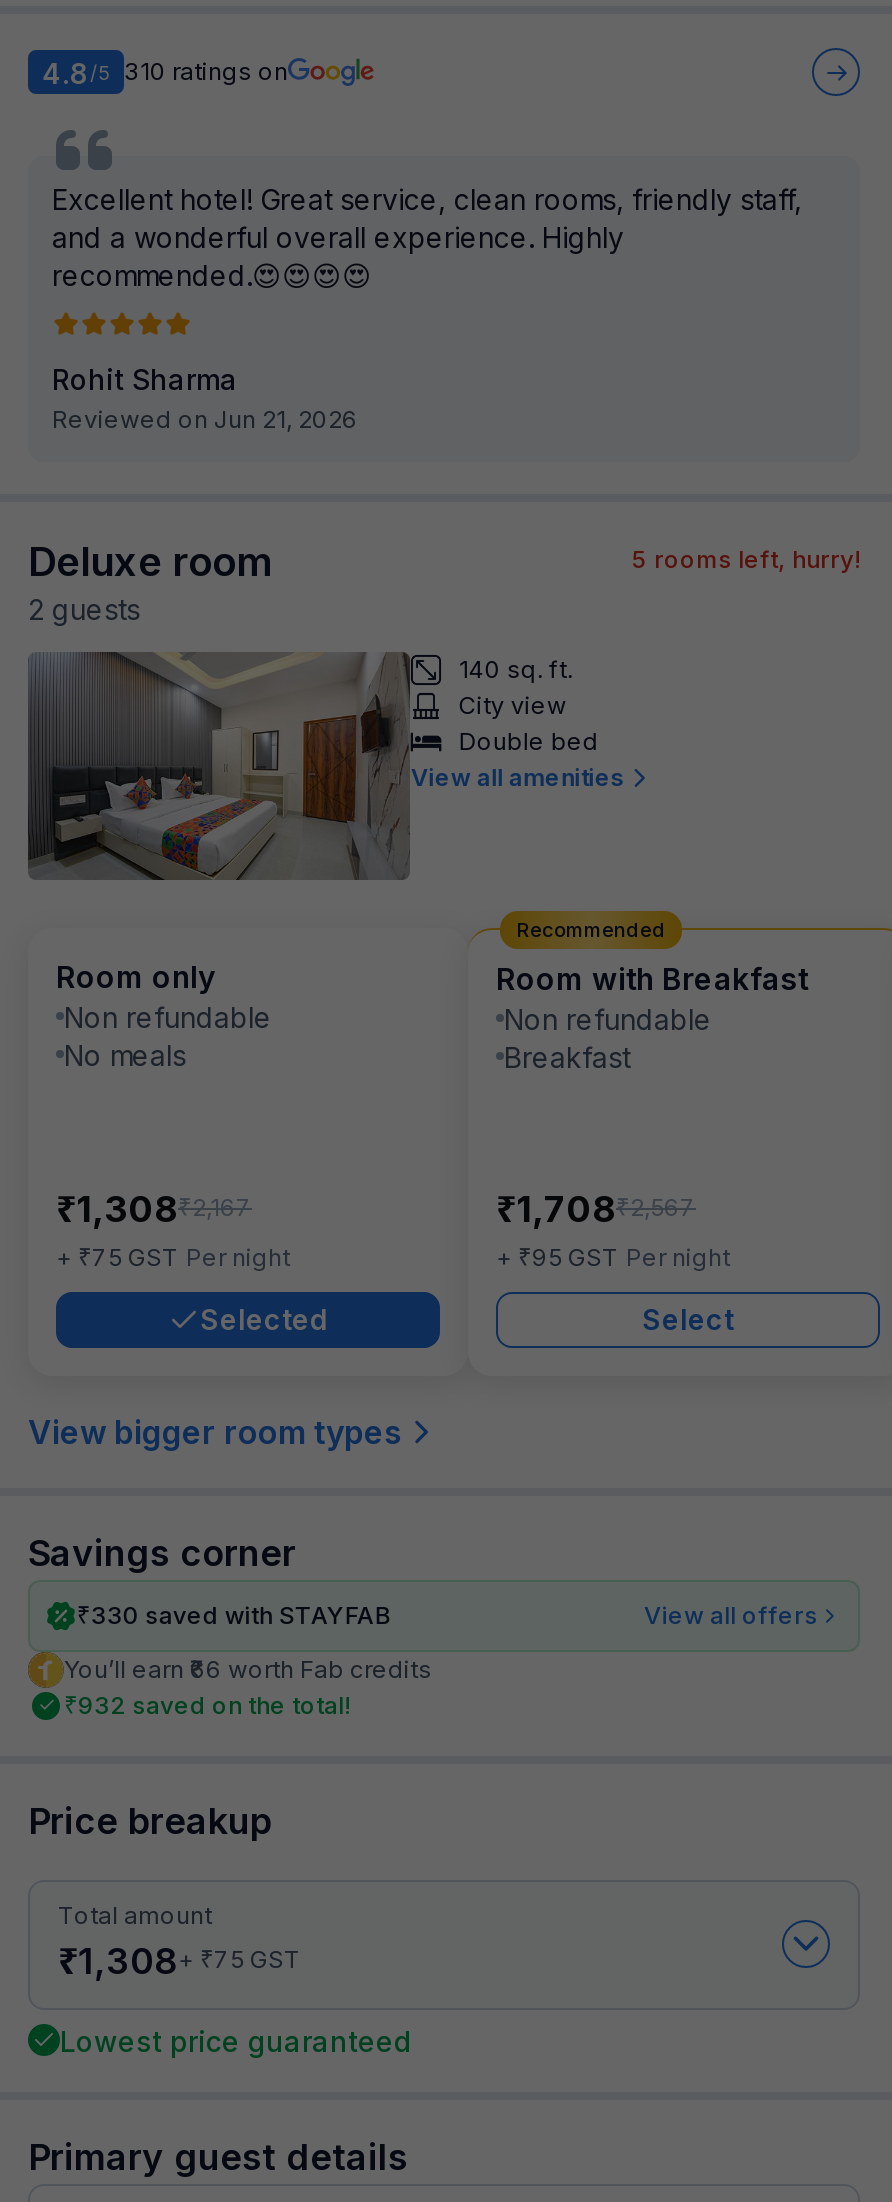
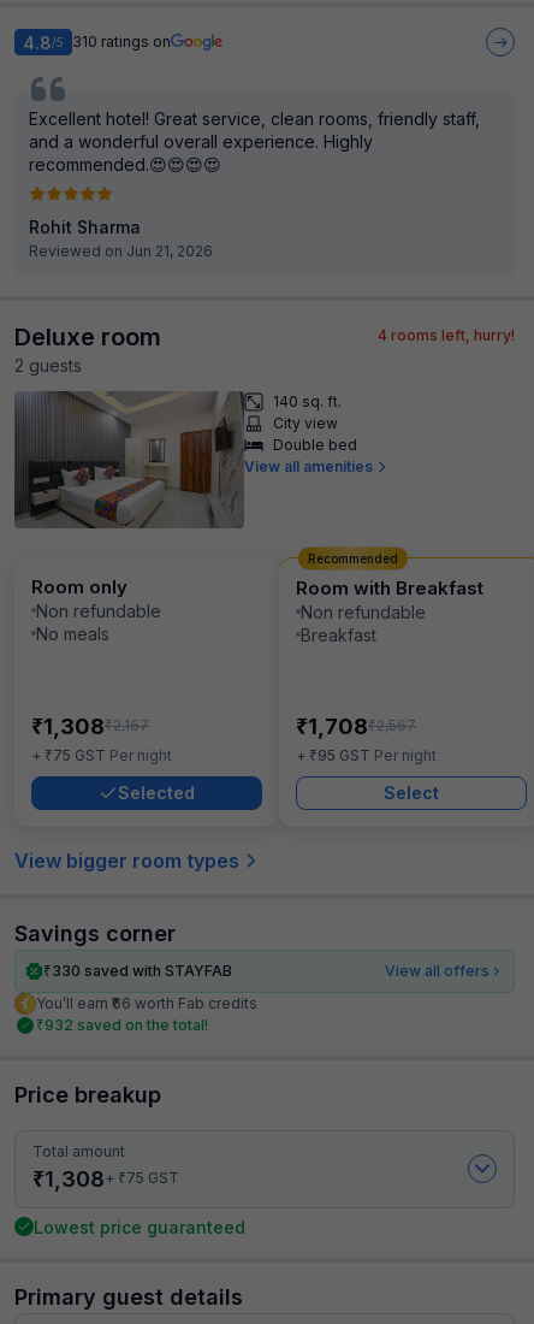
- 5 rooms left, hurry!
+ 4 rooms left, hurry!
